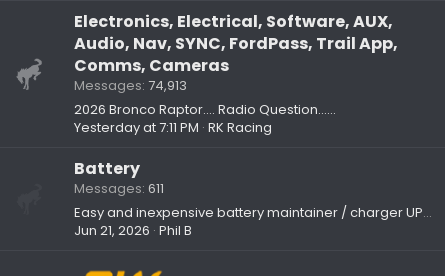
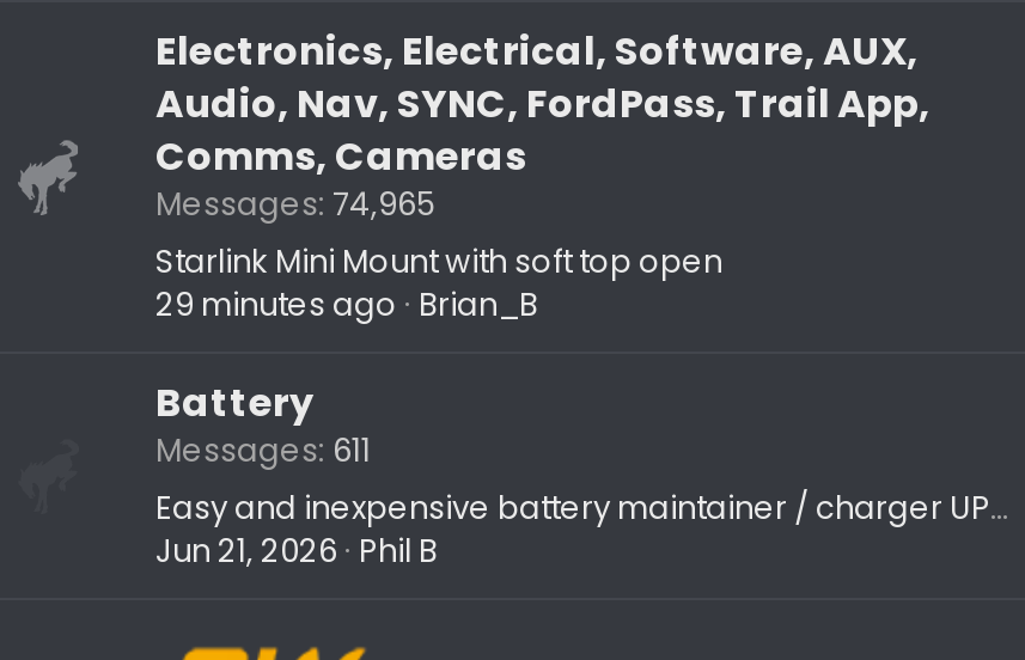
- Messages 74,913
- 2026 Bronco Raptor…. Radio Question……
- Yesterday at 7:11 PM RK Racing
+ Messages 74,965
+ Starlink Mini Mount with soft top open
+ 29 minutes ago Brian_B
